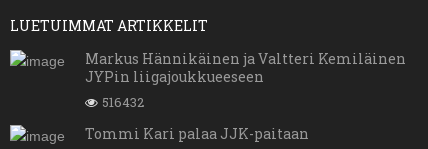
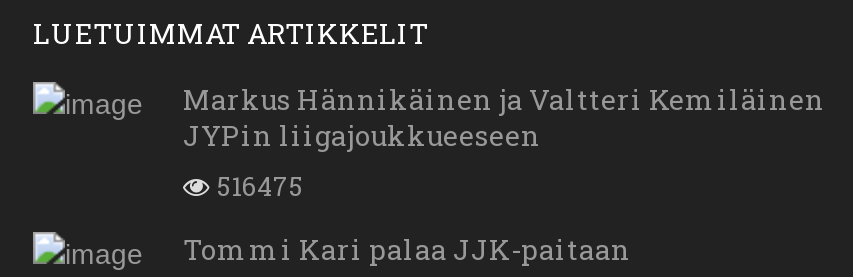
- 516432
+ 516475
